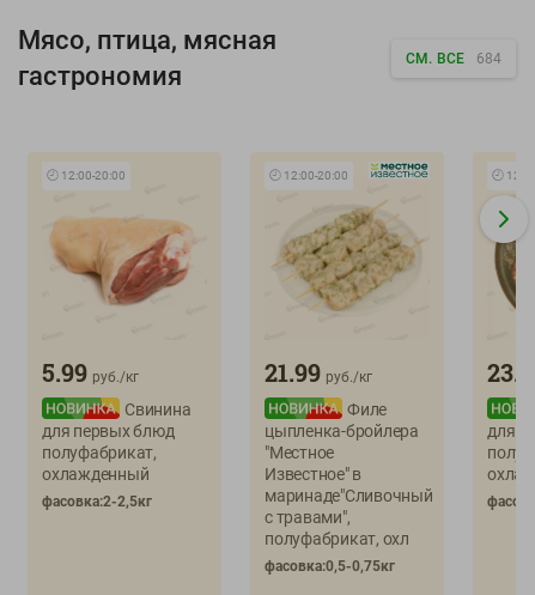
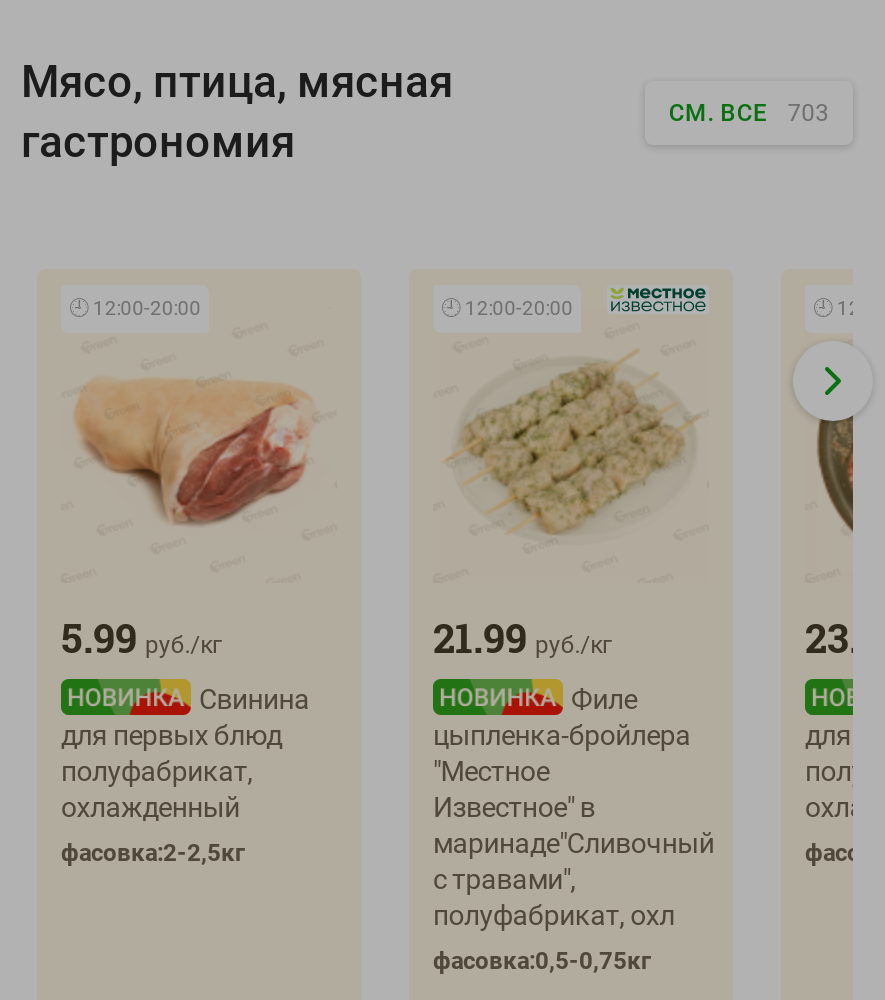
- СМ. ВСЕ 684
+ СМ. ВСЕ 703
